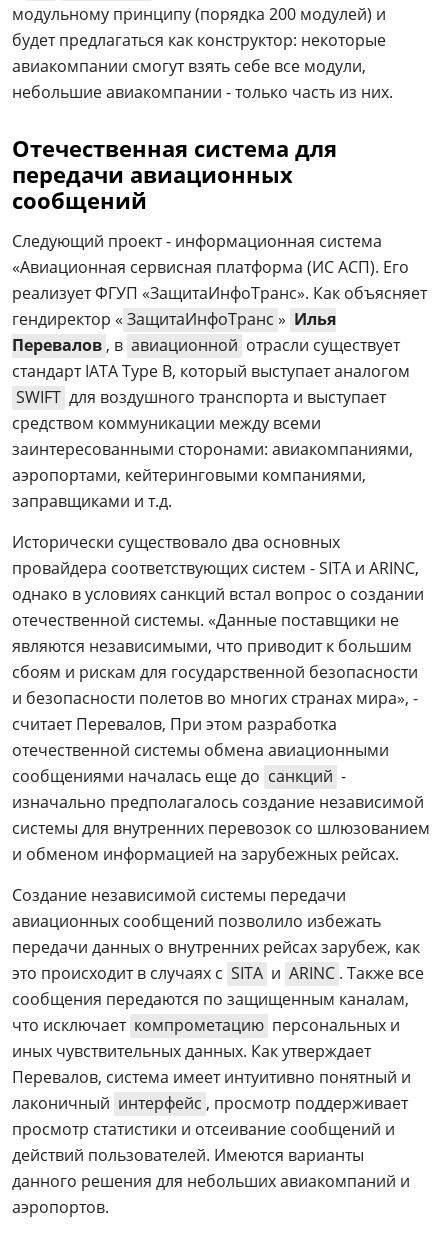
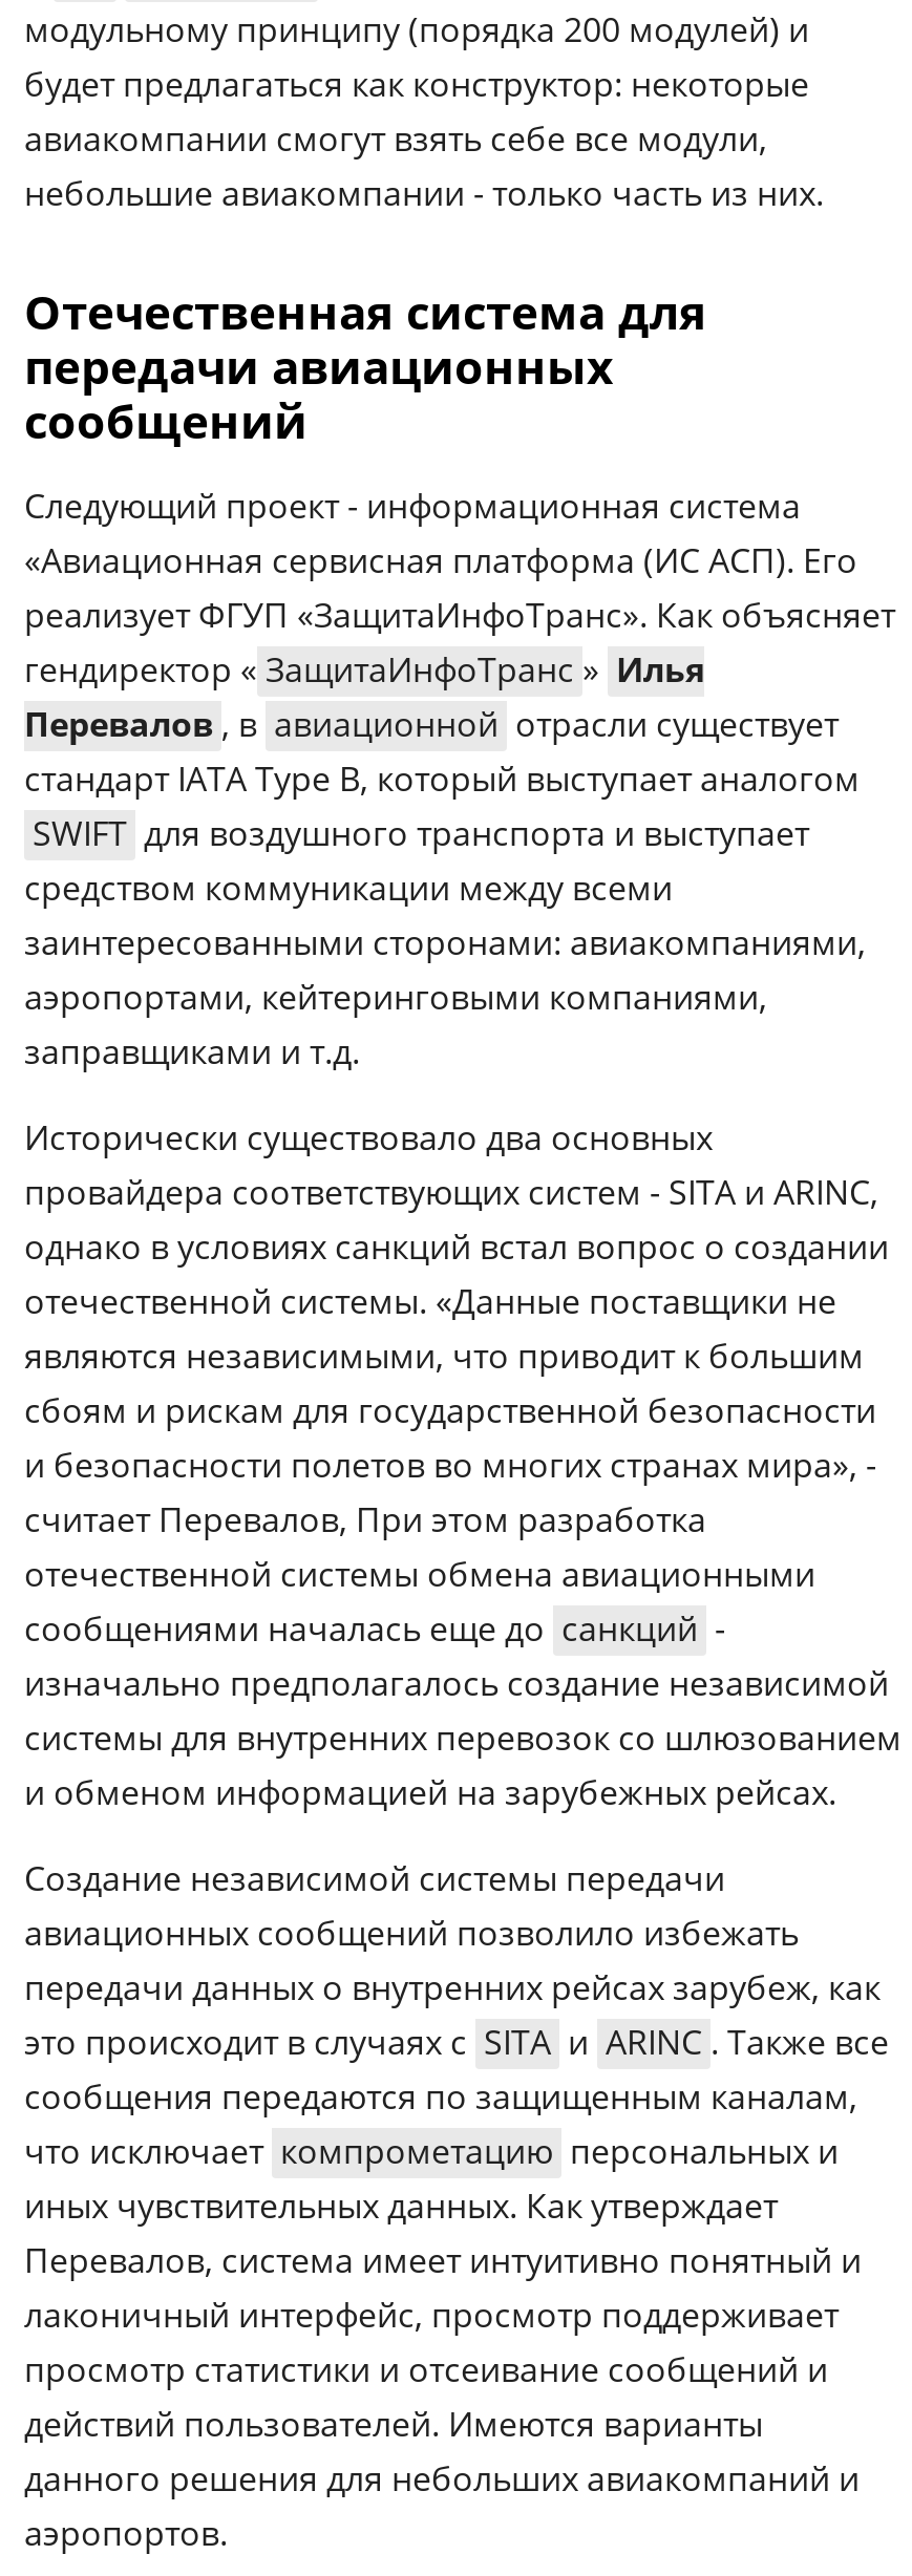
- лаконичный интерфейс , просмотр поддерживает
+ лаконичный интерфейс, просмотр поддерживает
